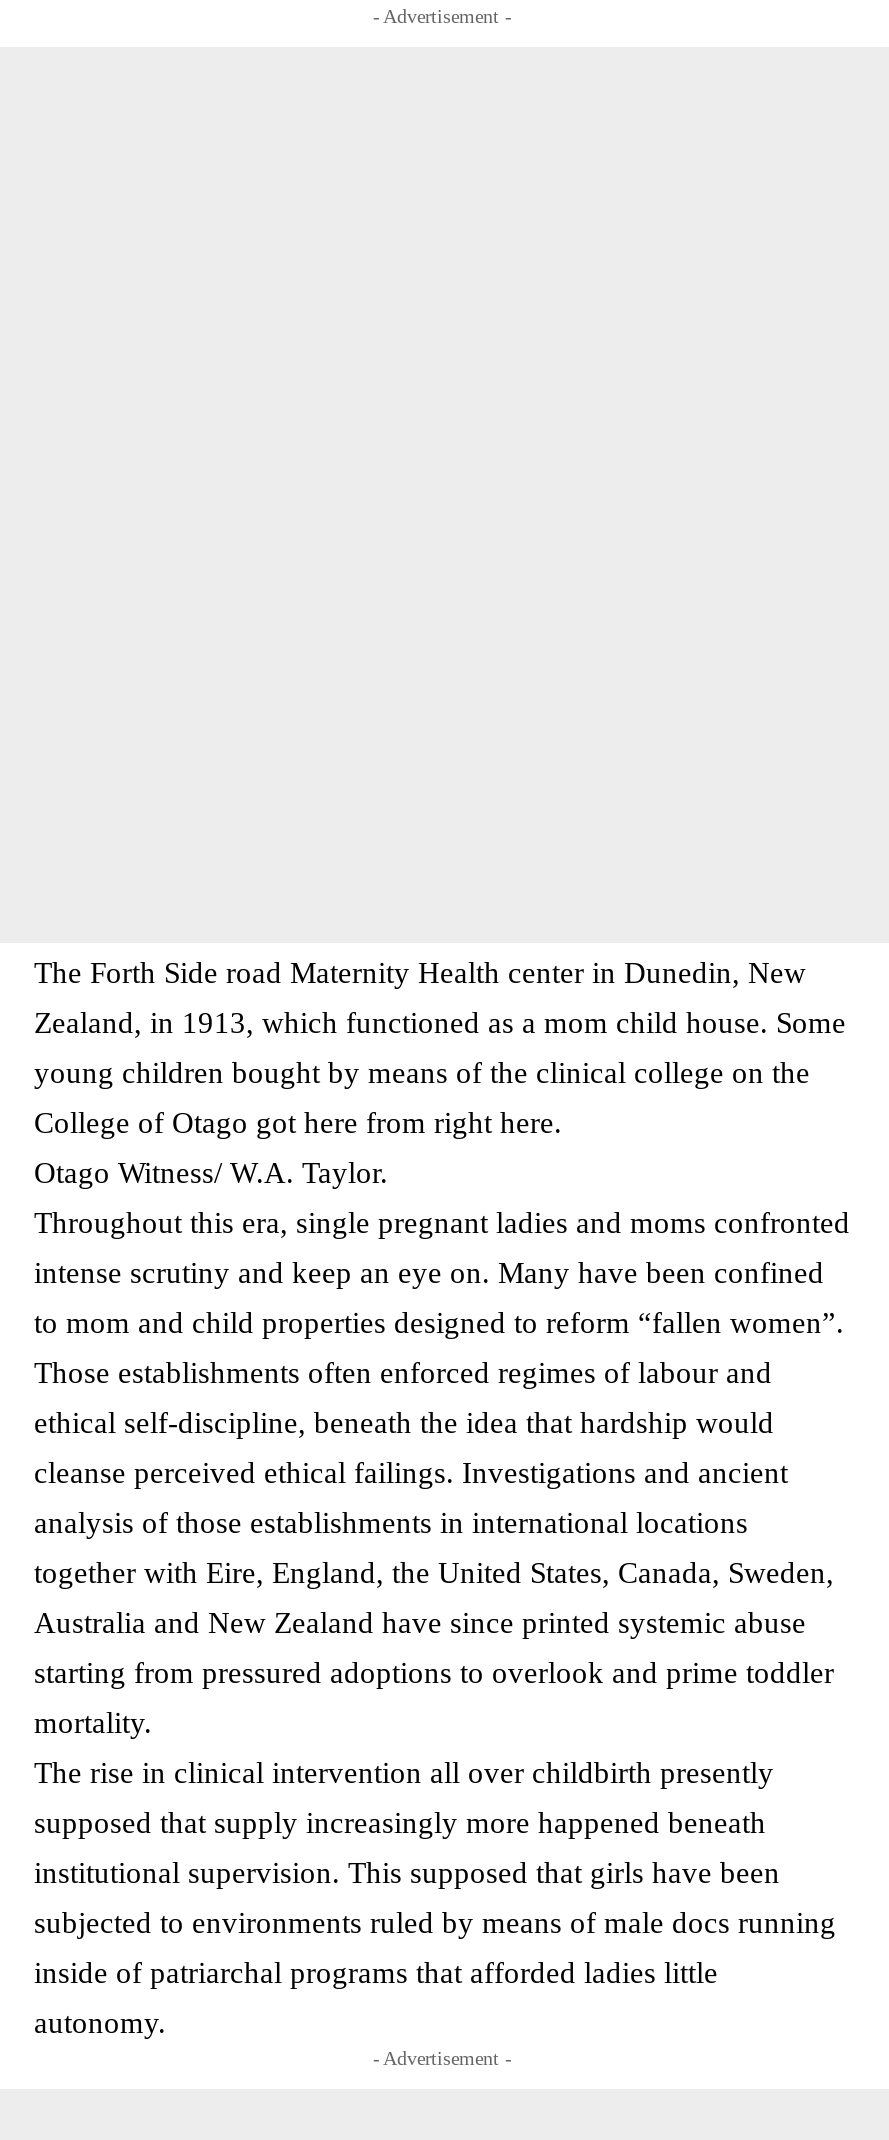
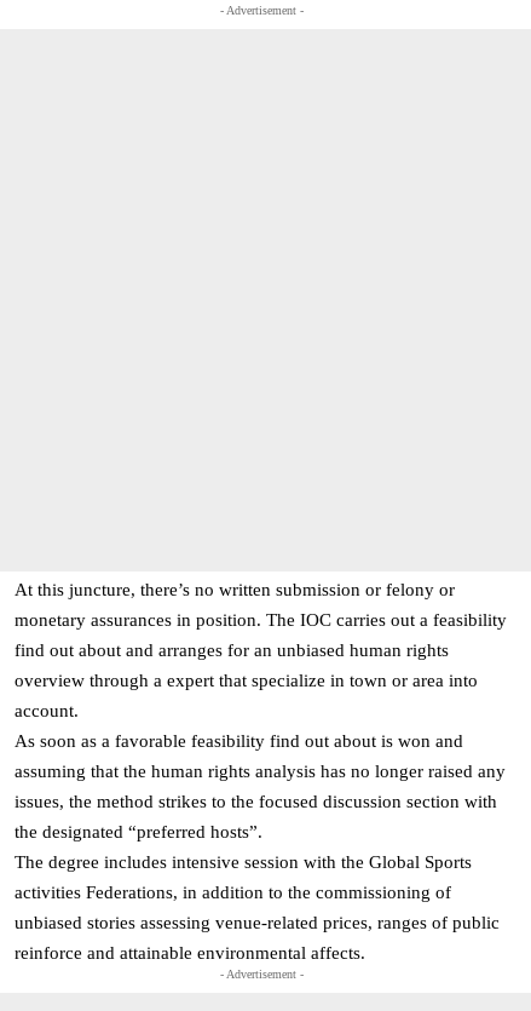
- The Forth Side road Maternity Health center in Dunedin, New
- Zealand, in 1913, which functioned as a mom child house. Some
- young children bought by means of the clinical college on the
- College of Otago got here from right here.
- Otago Witness/ W.A. Taylor.
- Throughout this era, single pregnant ladies and moms confronted
- intense scrutiny and keep an eye on. Many have been confined
- to mom and child properties designed to reform “fallen women”.
- Those establishments often enforced regimes of labour and
- ethical self-discipline, beneath the idea that hardship would
- cleanse perceived ethical failings. Investigations and ancient
- analysis of those establishments in international locations
- together with Eire, England, the United States, Canada, Sweden,
- Australia and New Zealand have since printed systemic abuse
- starting from pressured adoptions to overlook and prime toddler
- mortality.
- The rise in clinical intervention all over childbirth presently
- supposed that supply increasingly more happened beneath
- institutional supervision. This supposed that girls have been
- subjected to environments ruled by means of male docs running
- inside of patriarchal programs that afforded ladies little
- autonomy.
+ At this juncture, there’s no written submission or felony or
+ monetary assurances in position. The IOC carries out a feasibility
+ find out about and arranges for an unbiased human rights
+ overview through a expert that specialize in town or area into
+ account.
+ As soon as a favorable feasibility find out about is won and
+ assuming that the human rights analysis has no longer raised any
+ issues, the method strikes to the focused discussion section with
+ the designated “preferred hosts”.
+ The degree includes intensive session with the Global Sports
+ activities Federations, in addition to the commissioning of
+ unbiased stories assessing venue-related prices, ranges of public
+ reinforce and attainable environmental affects.
